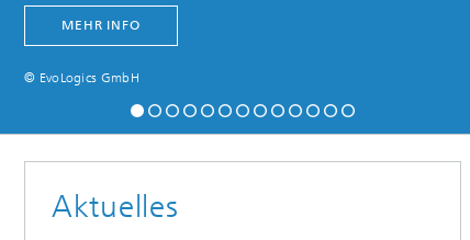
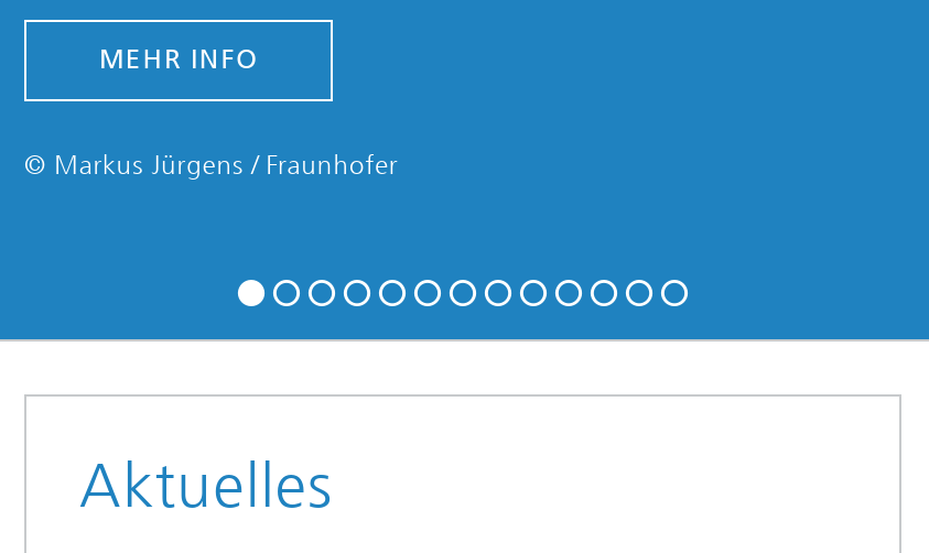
- © EvoLogics GmbH
+ © Markus Jürgens / Fraunhofer
